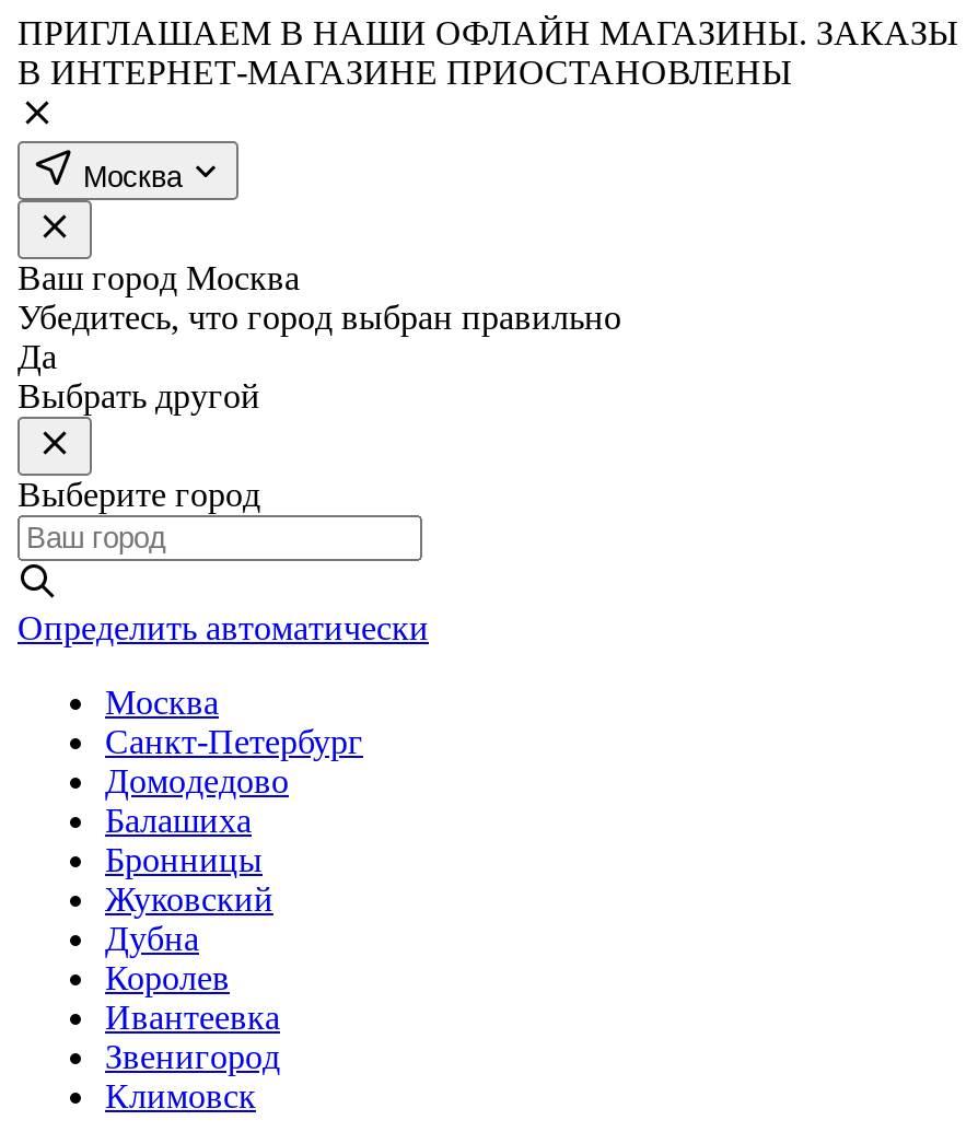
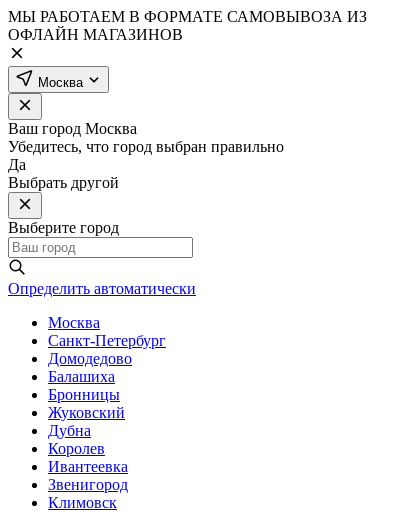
- ПРИГЛАШАЕМ В НАШИ ОФЛАЙН МАГАЗИНЫ. ЗАКАЗЫ
- В ИНТЕРНЕТ-МАГАЗИНЕ ПРИОСТАНОВЛЕНЫ
+ МЫ РАБОТАЕМ В ФОРМАТЕ САМОВЫВОЗА ИЗ
+ ОФЛАЙН МАГАЗИНОВ
